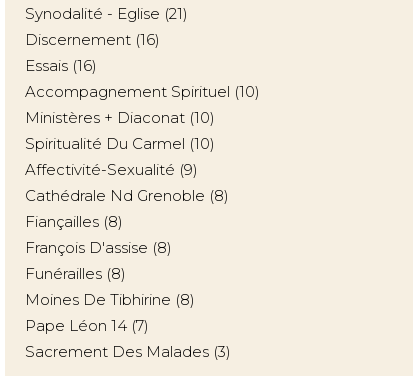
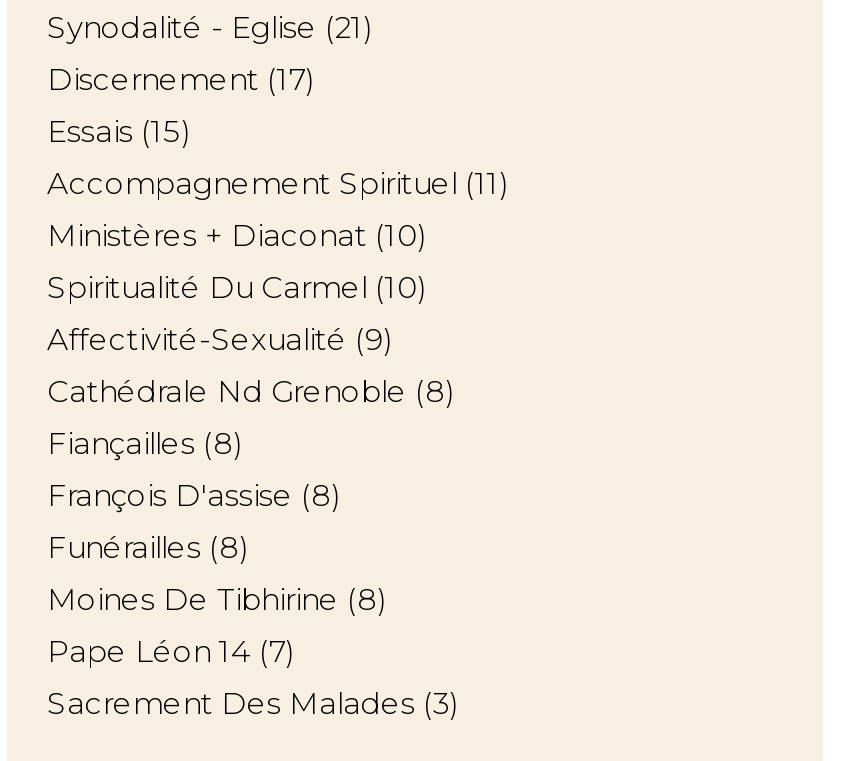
- Discernement (16)
+ Discernement (17)

- Essais (16)
+ Essais (15)

- Accompagnement Spirituel (10)
+ Accompagnement Spirituel (11)
